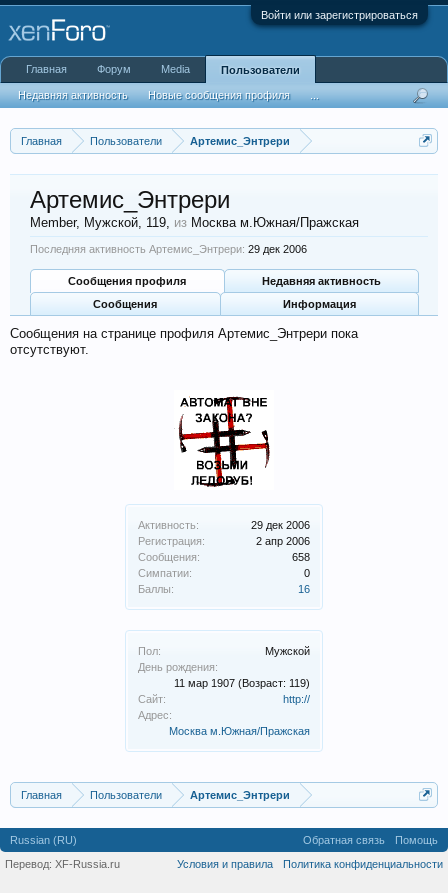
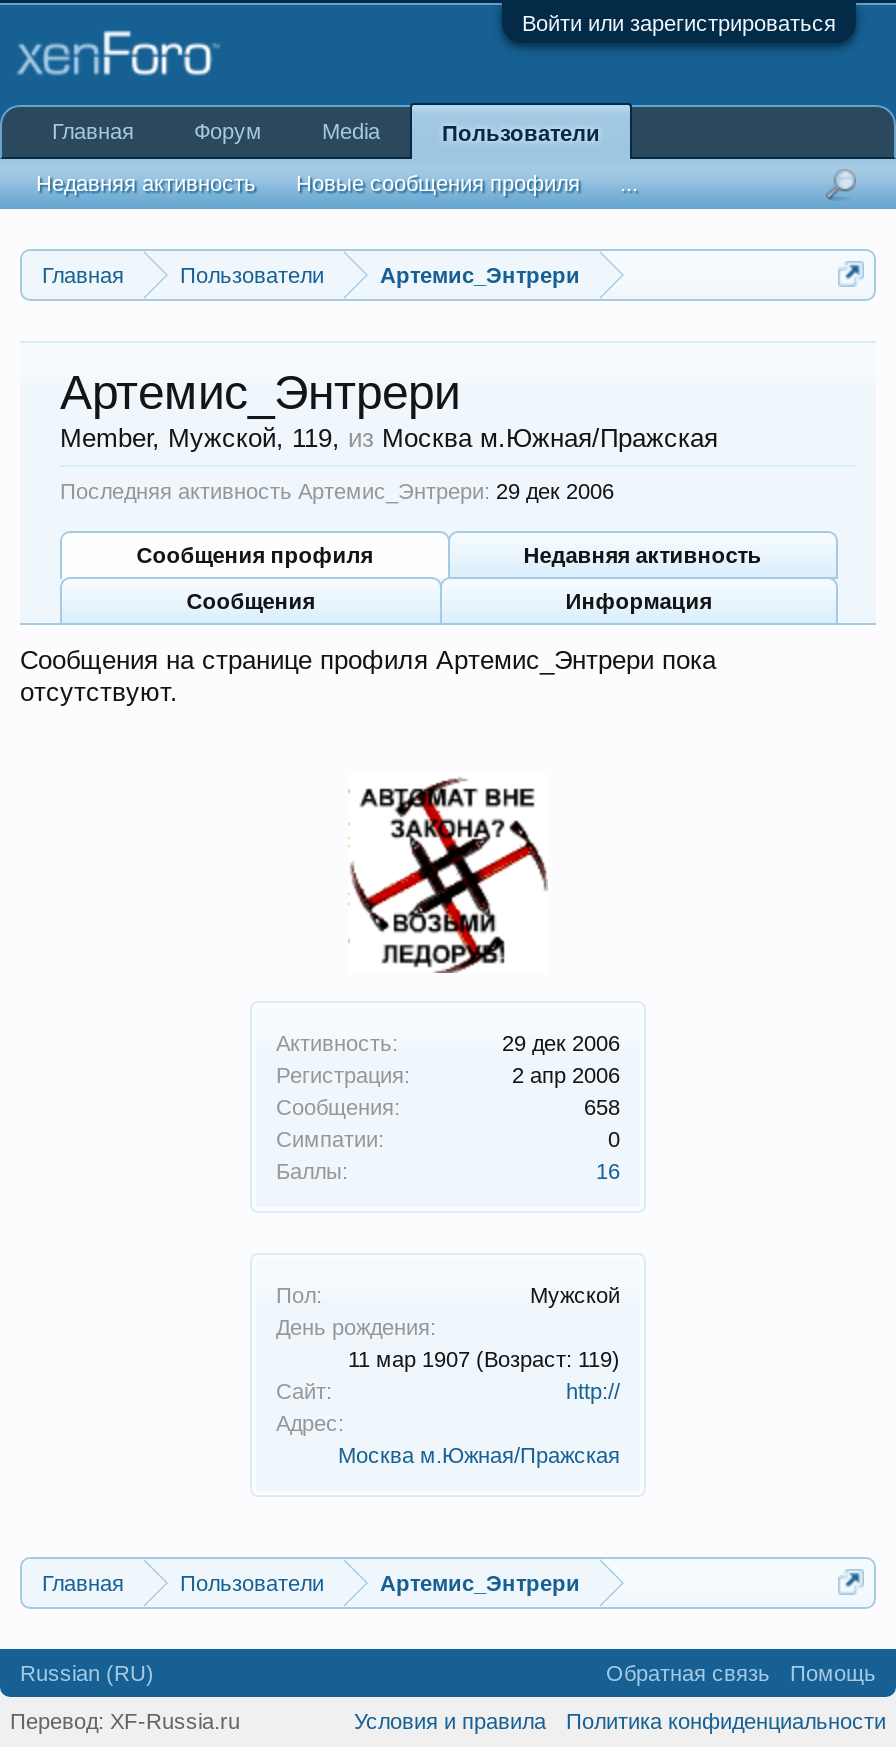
- [image]
+ [image]
